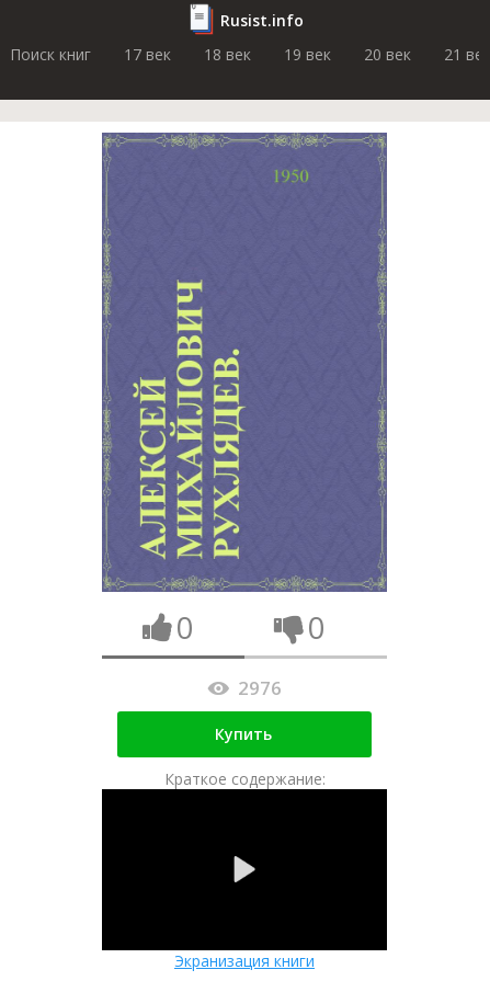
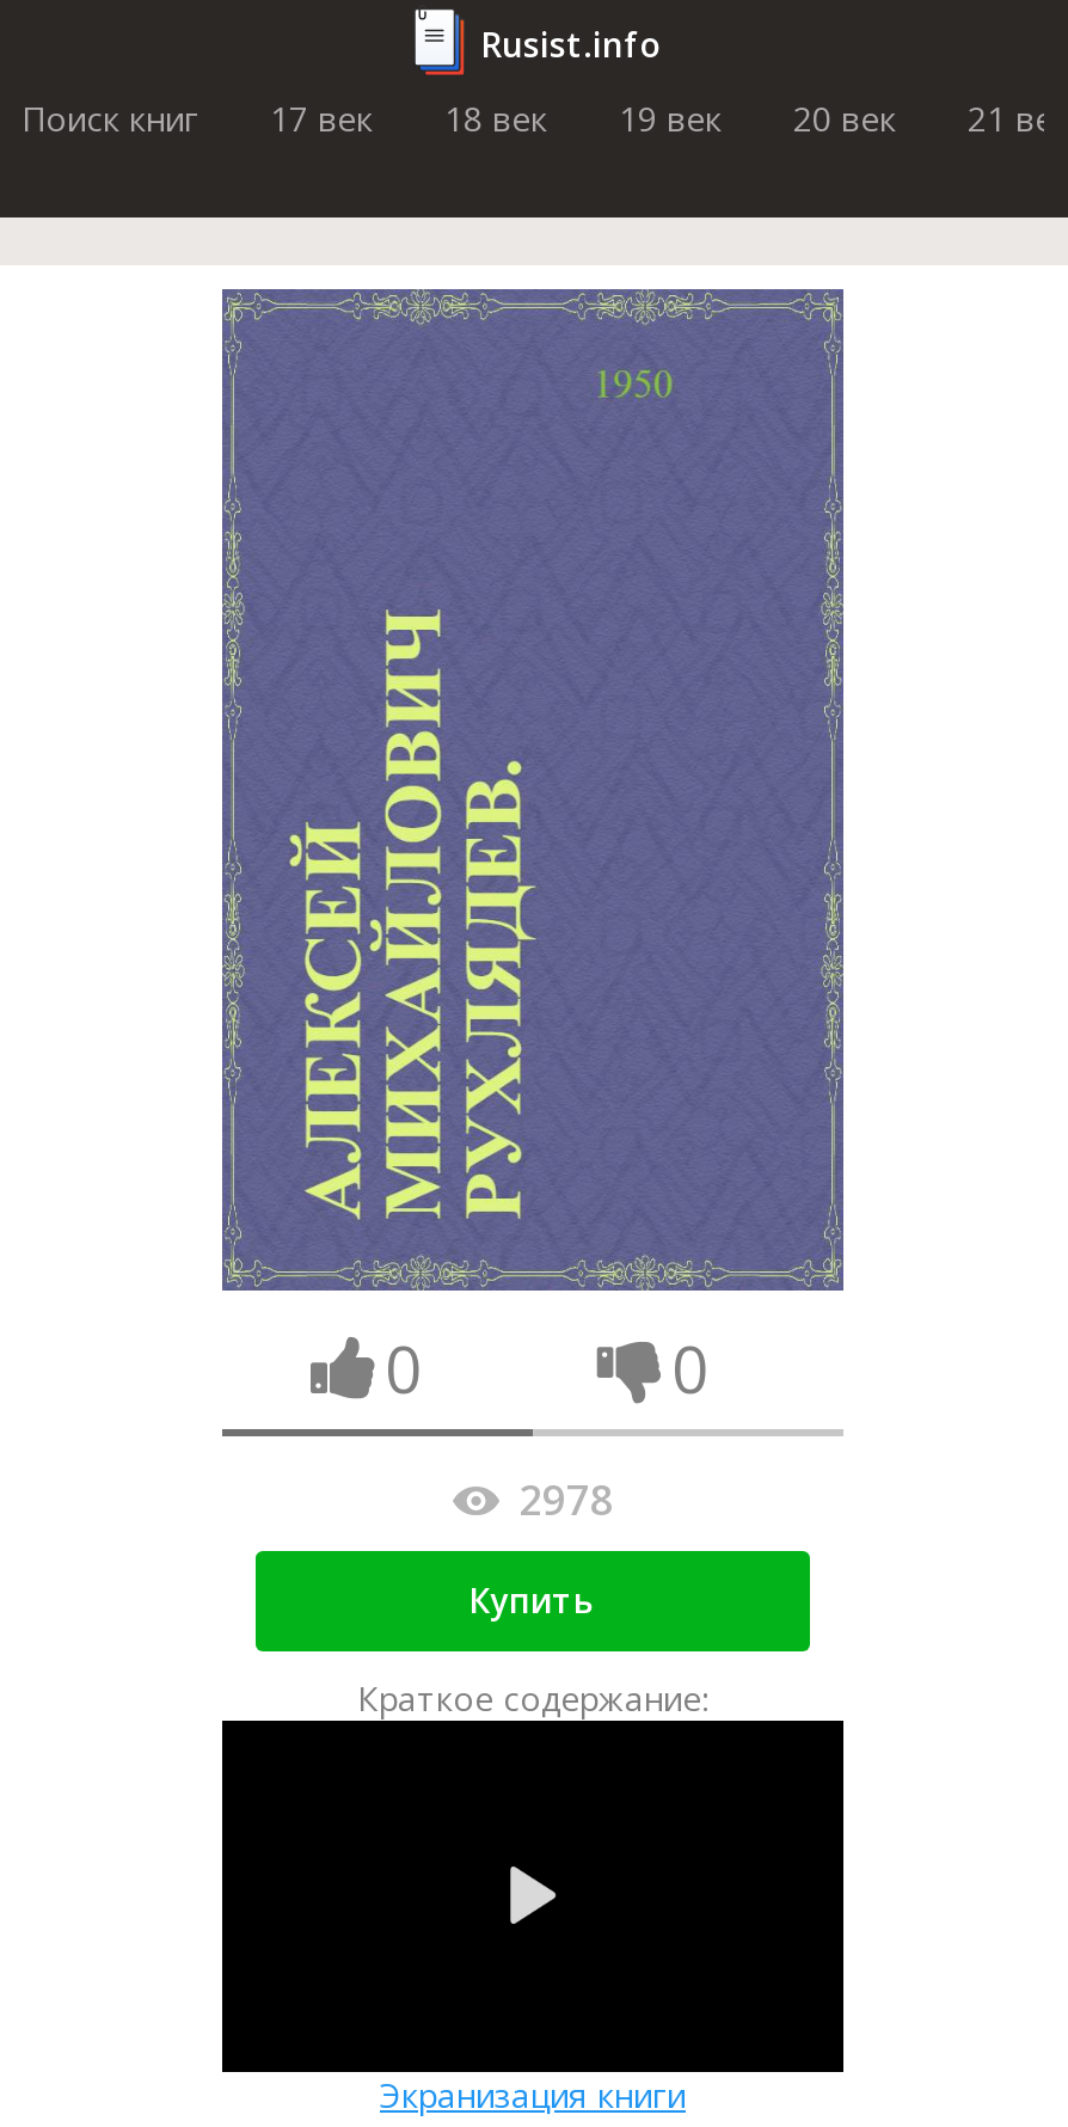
- 2976
+ 2978
